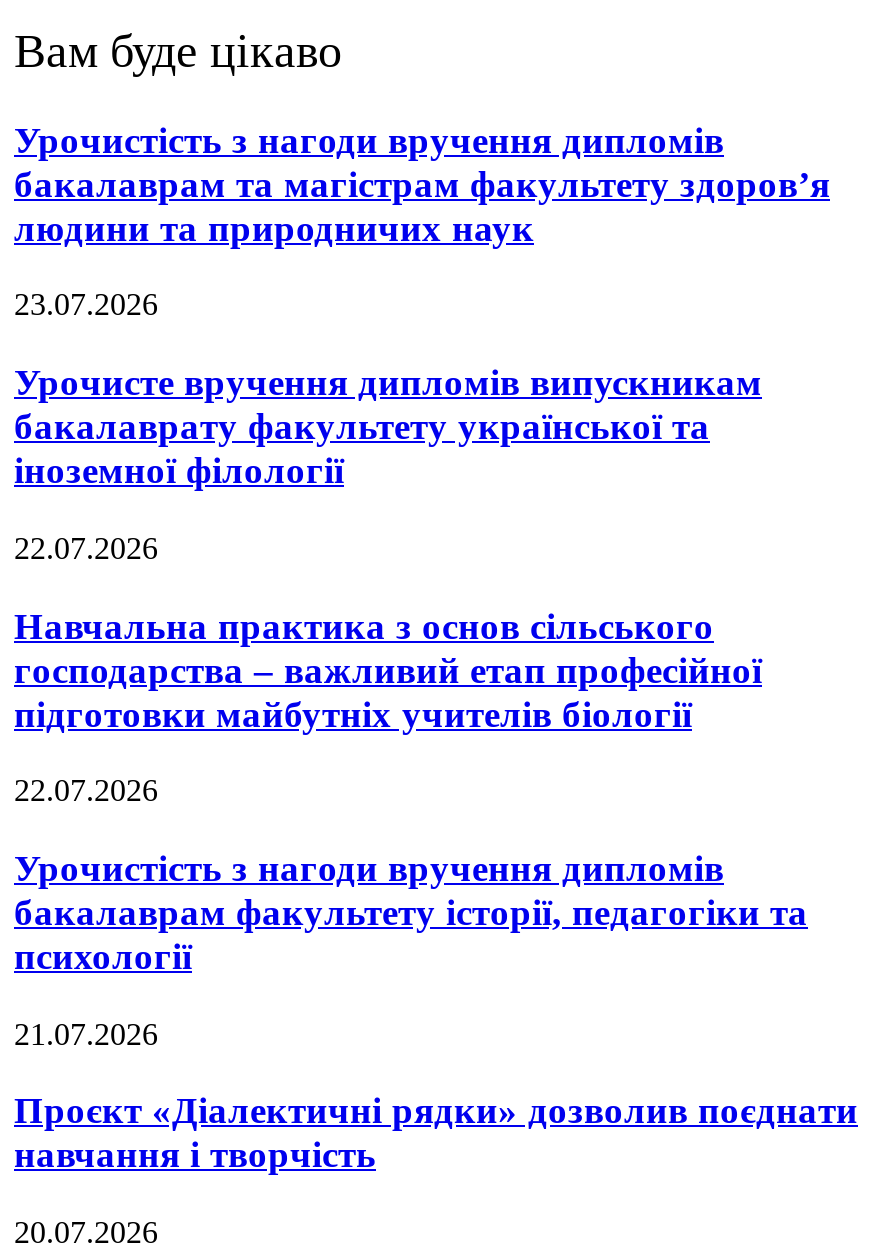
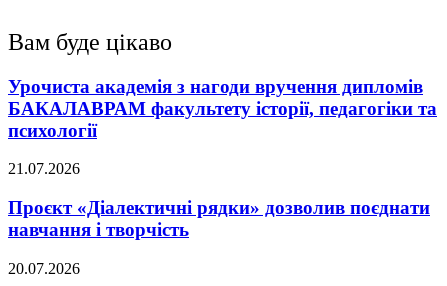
- Урочистість з нагоди вручення дипломів
- бакалаврам та магістрам факультету здоров’я
- людини та природничих наук
- 23.07.2026
- Урочисте вручення дипломів випускникам
- бакалаврату факультету української та
- іноземної філології
- 22.07.2026
- Навчальна практика з основ сільського
- господарства – важливий етап професійної
- підготовки майбутніх учителів біології
- 22.07.2026
- Урочистість з нагоди вручення дипломів
- бакалаврам факультету історії, педагогіки та
+ Урочиста академія з нагоди вручення дипломів
+ БАКАЛАВРАМ факультету історії, педагогіки та
